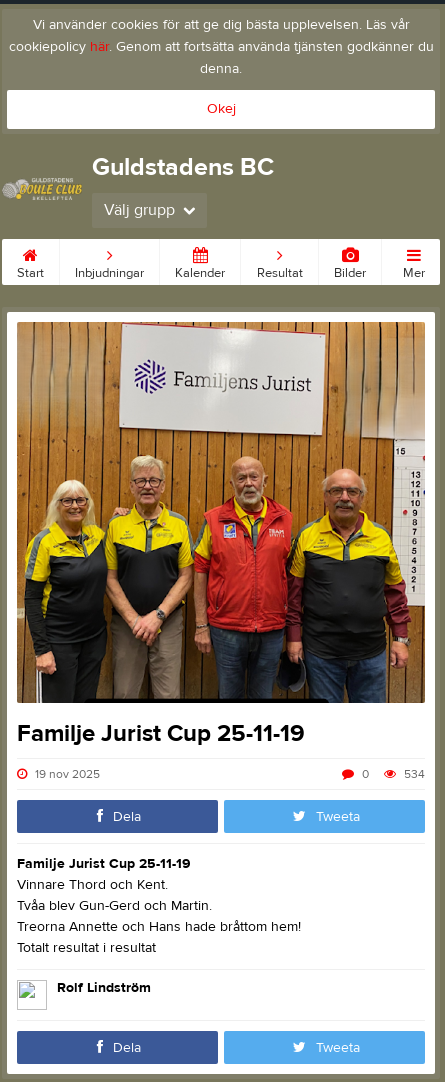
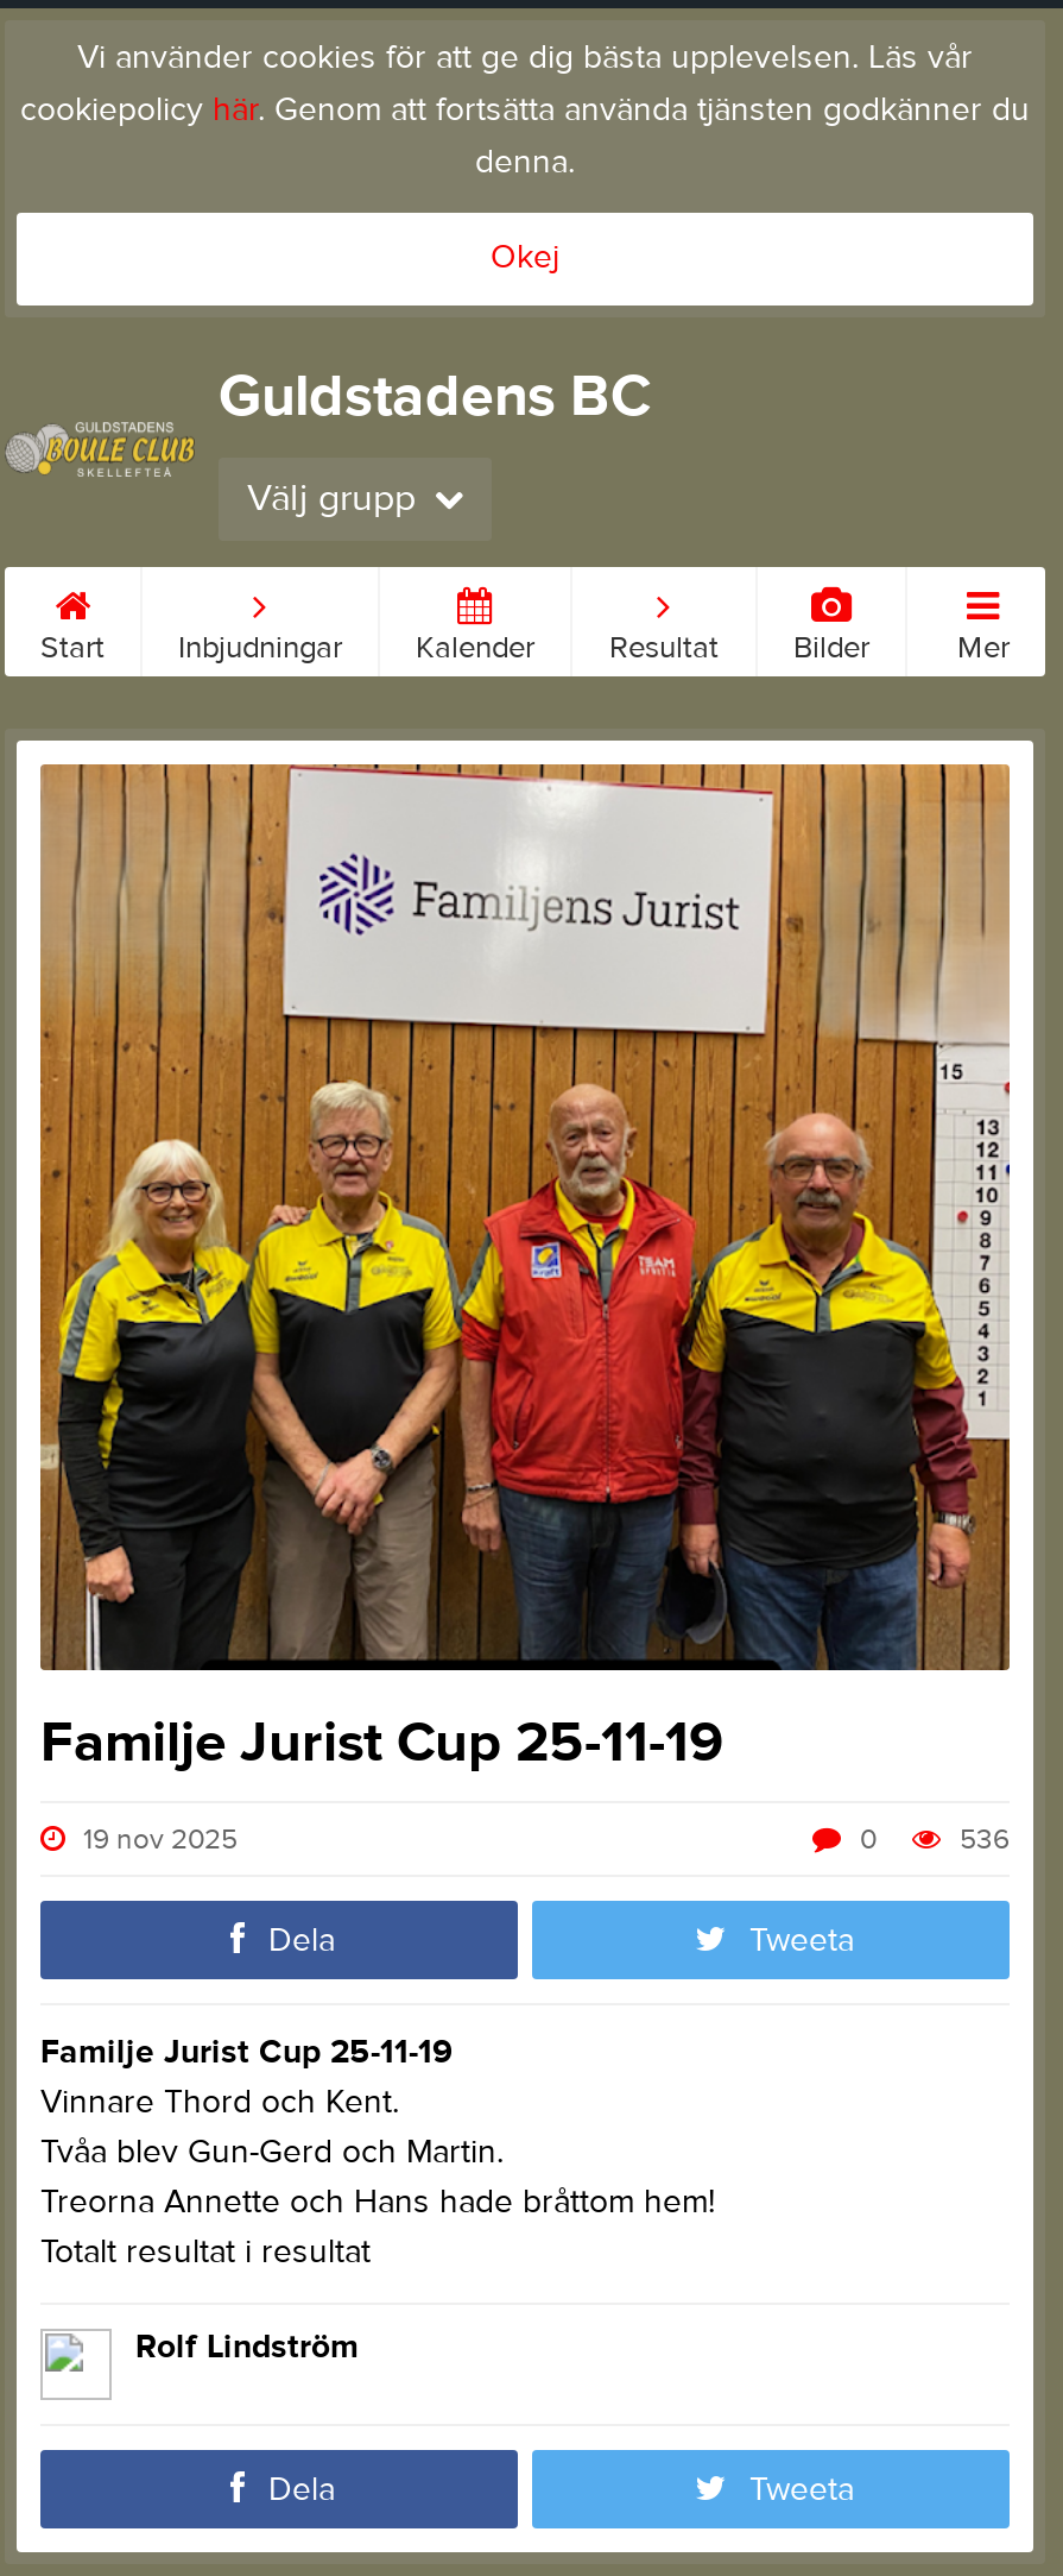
- 0 534
+ 0 536
